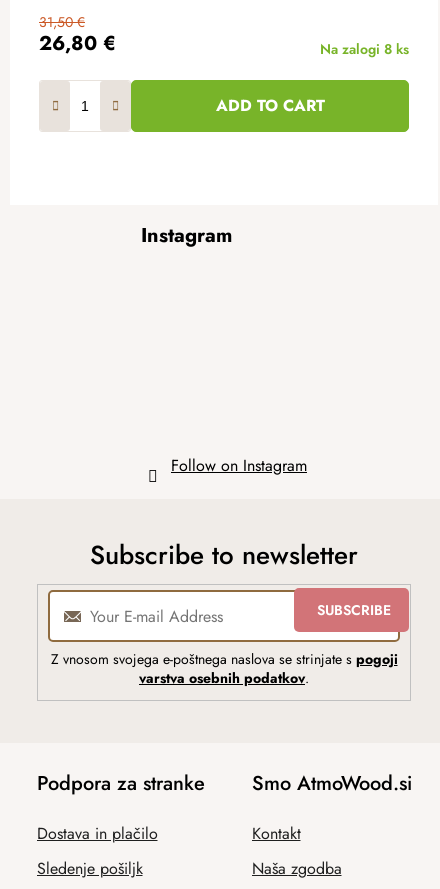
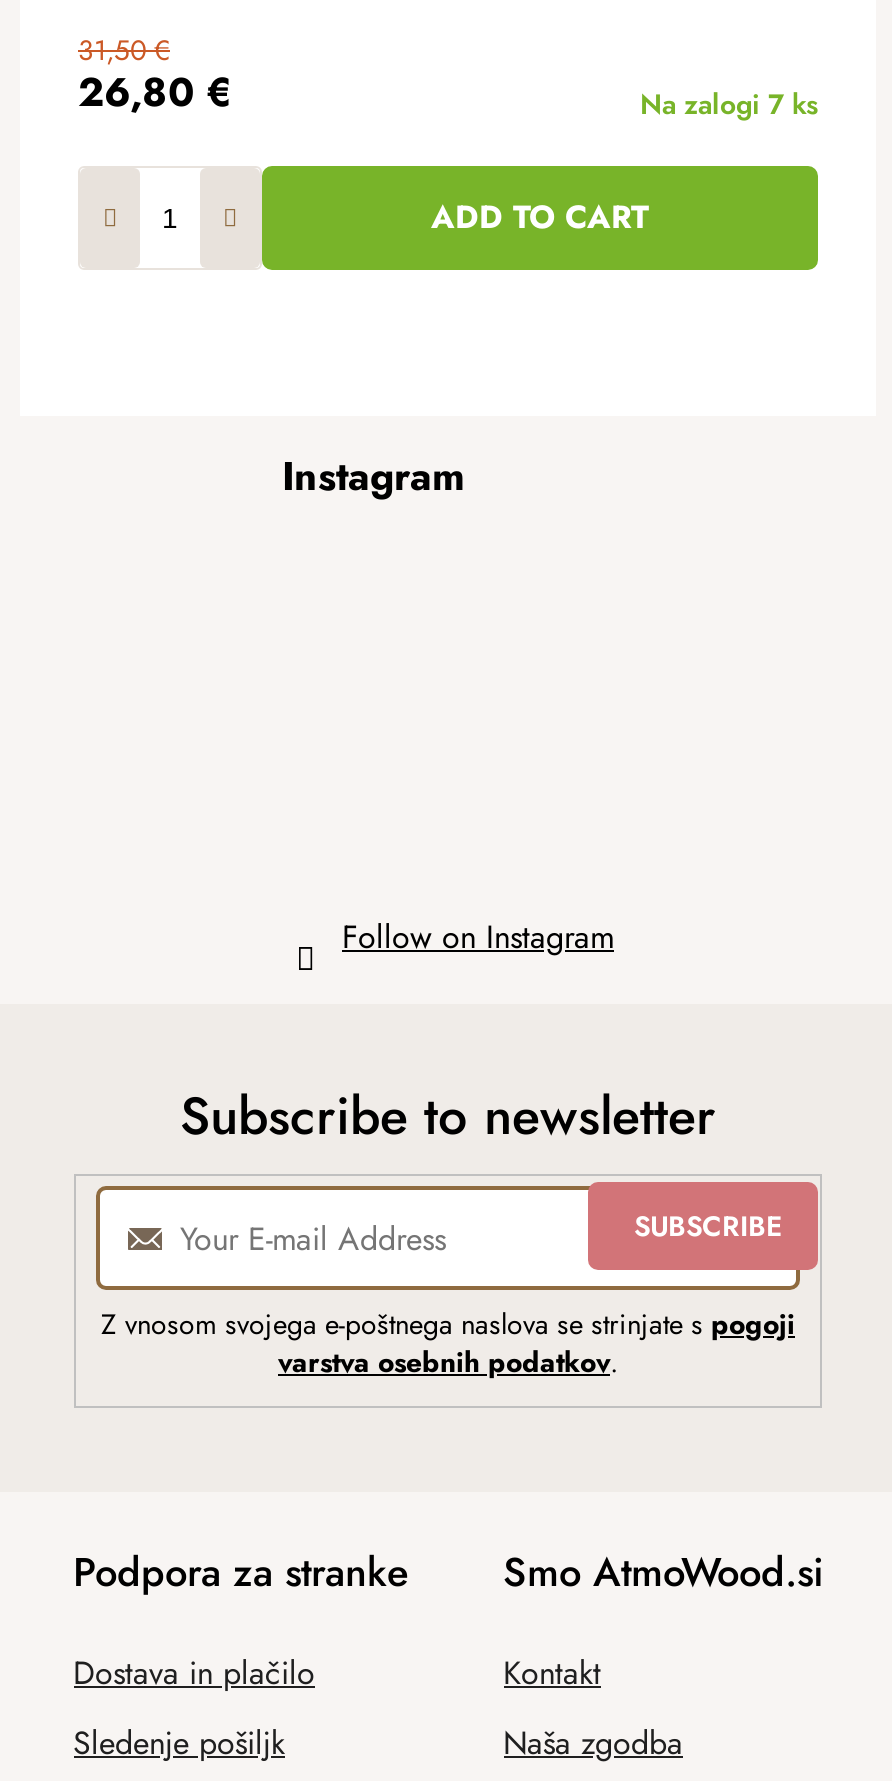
- Na zalogi 8 ks
+ Na zalogi 7 ks
